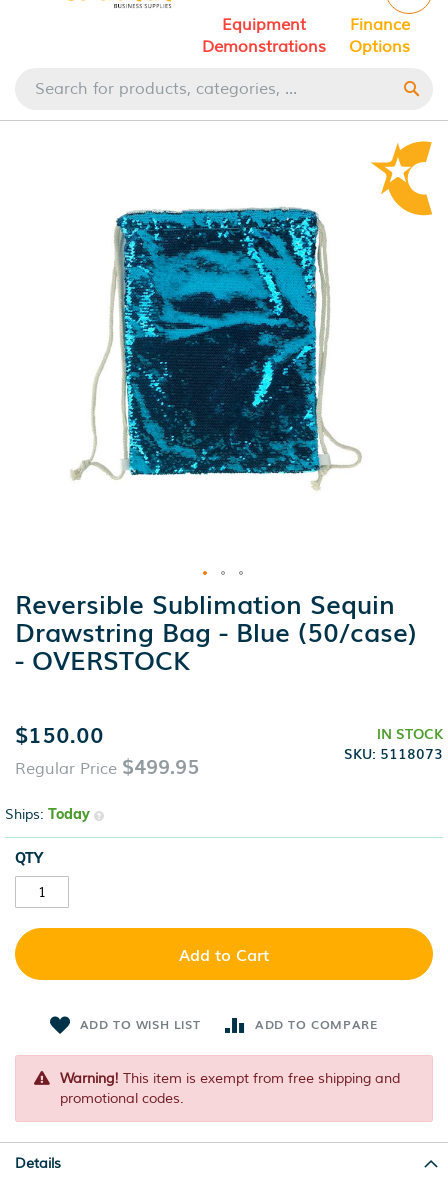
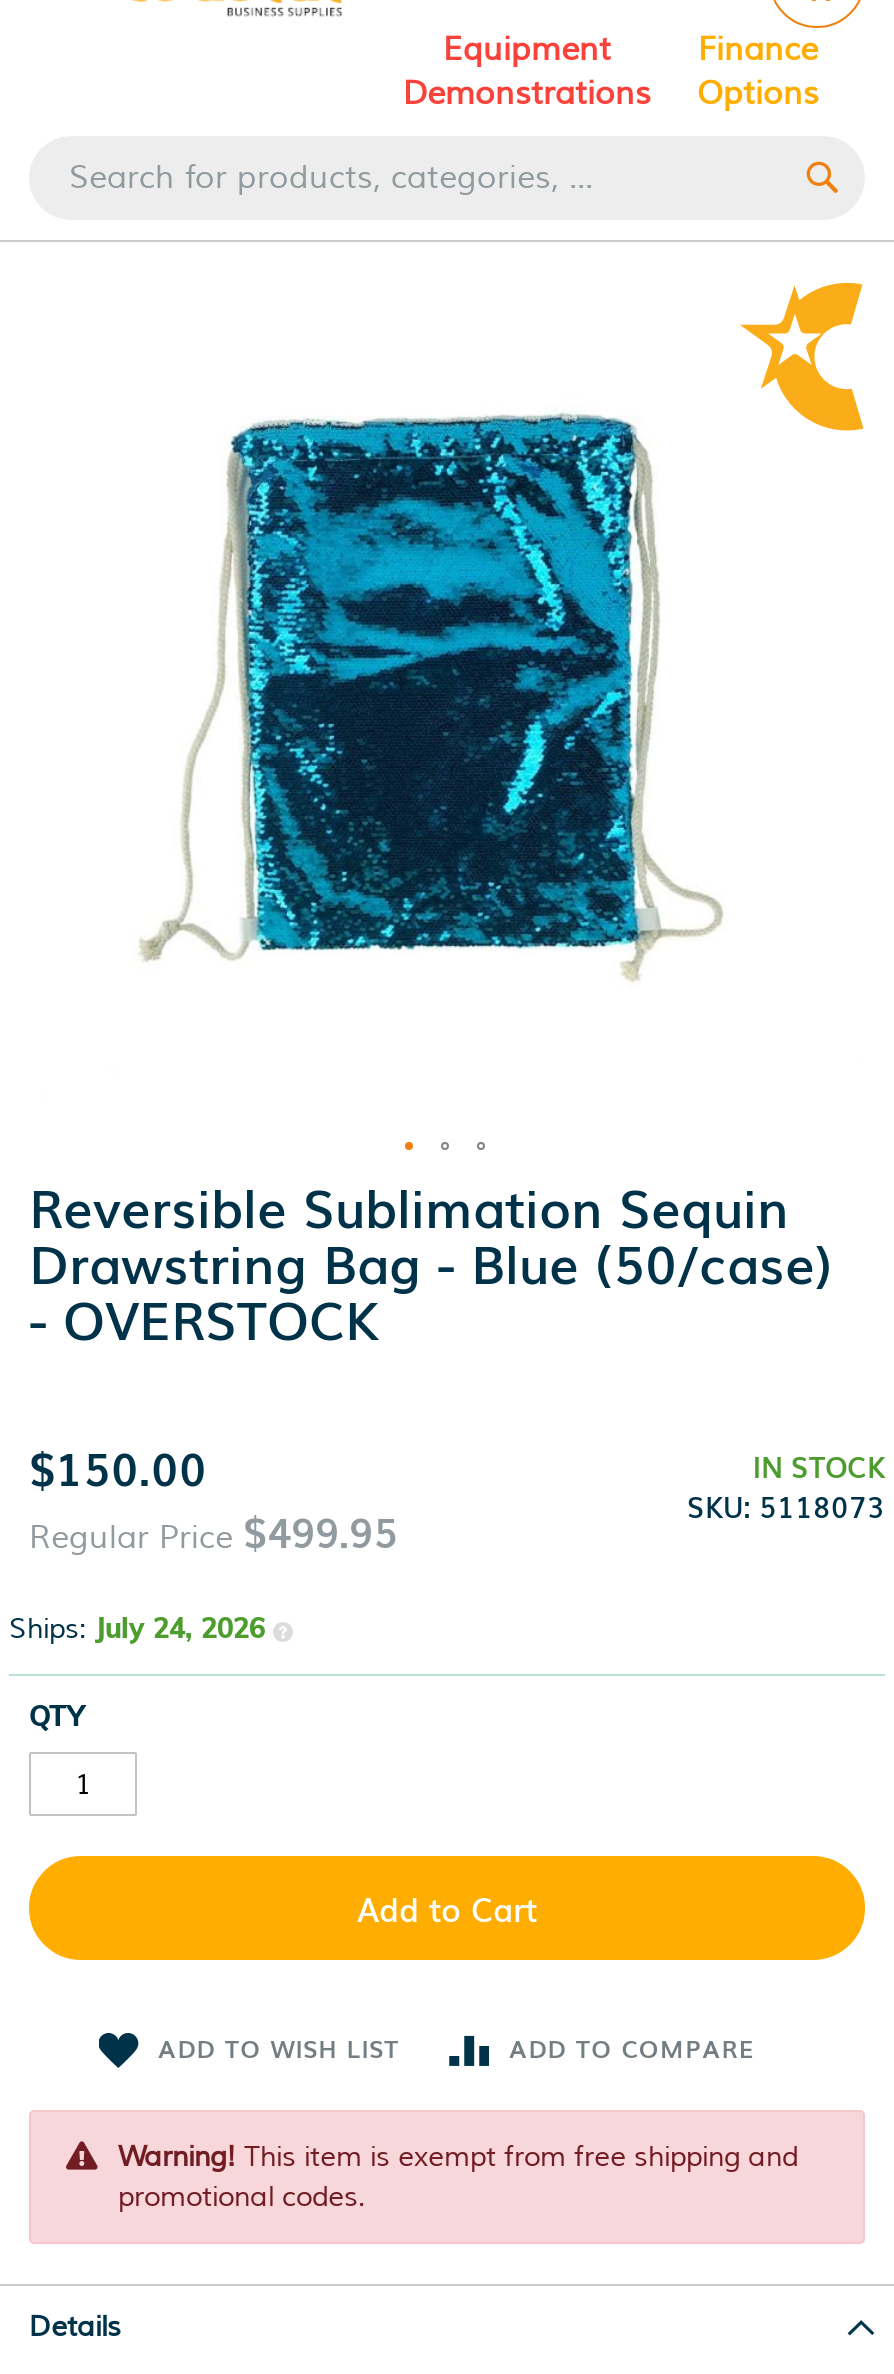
- Ships: Today
+ Ships: July 24, 2026
